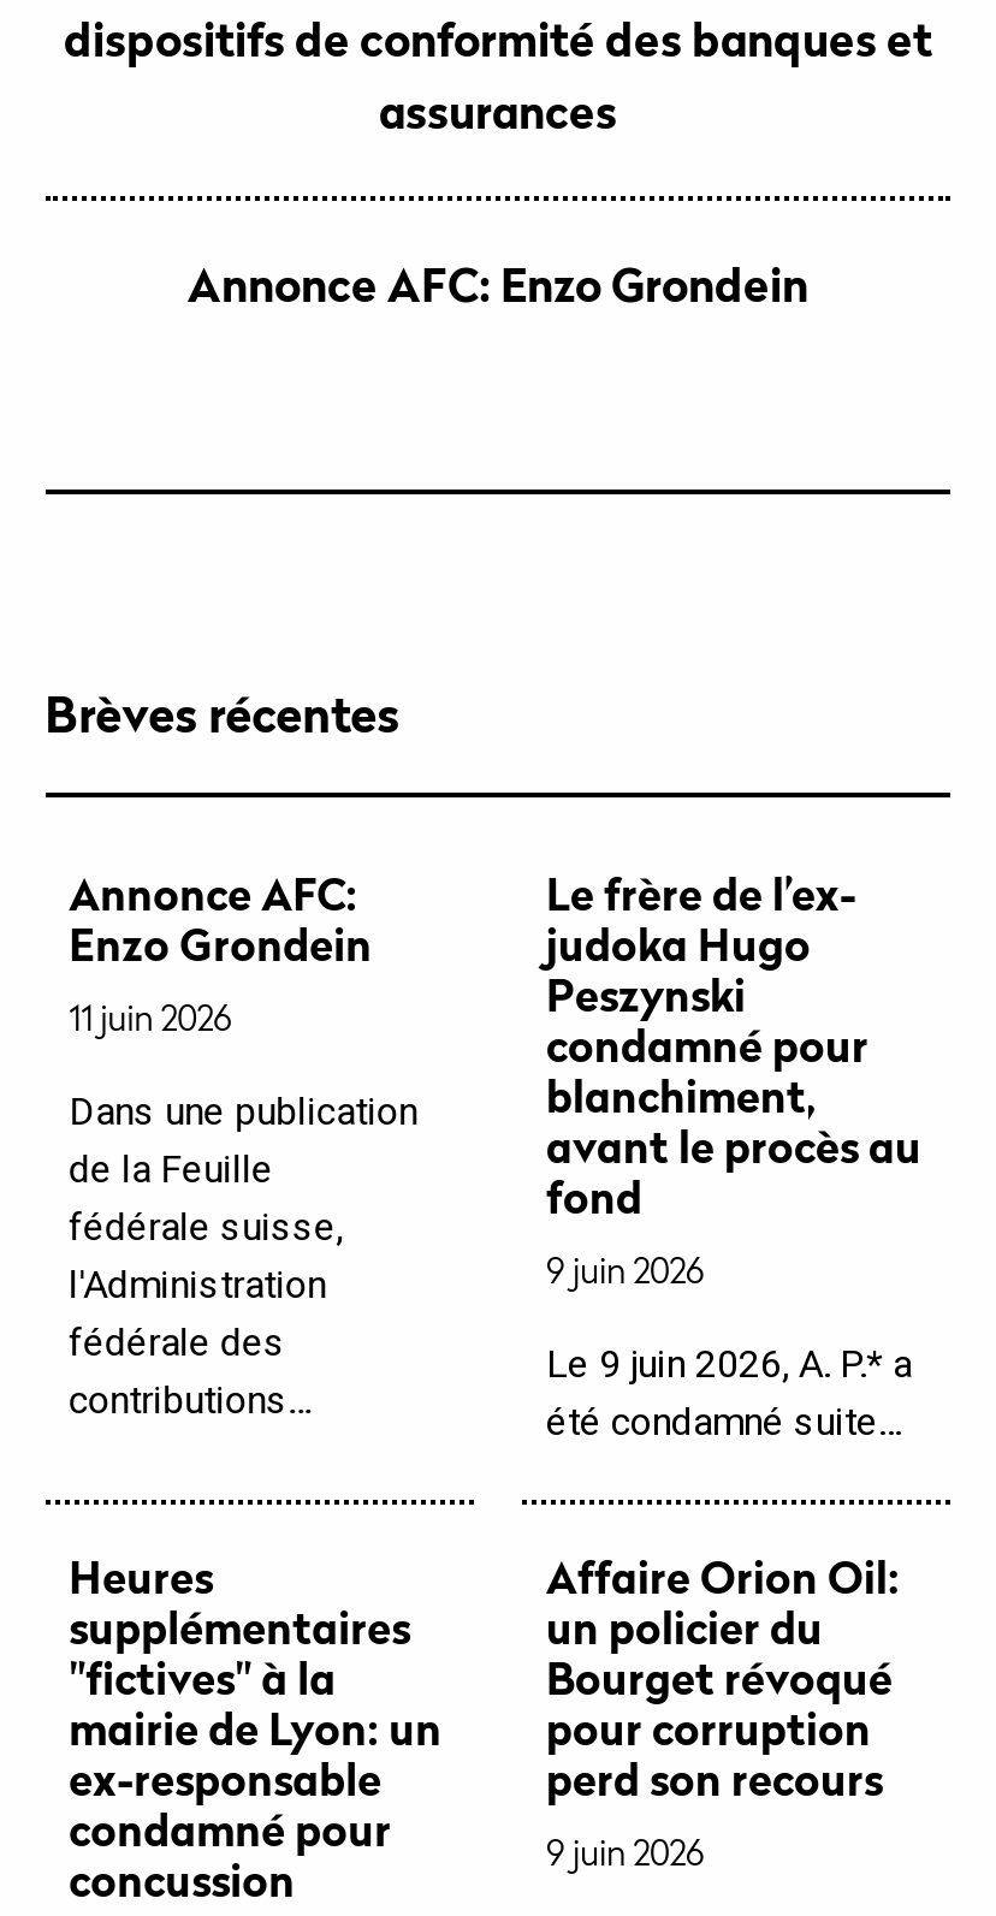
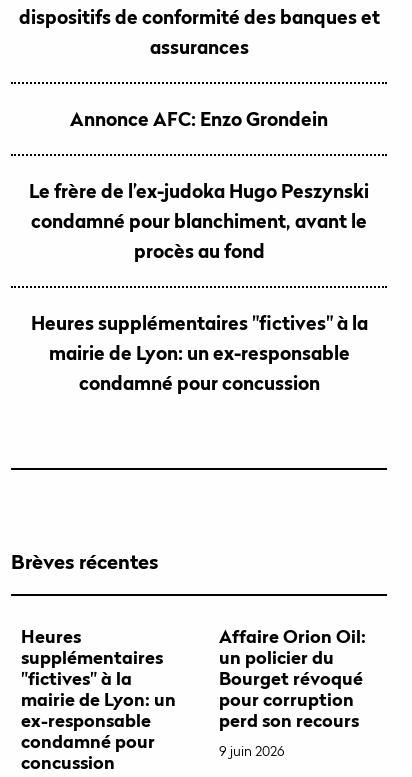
+ Le frère de l’ex-judoka Hugo Peszynski
+ condamné pour blanchiment, avant le
+ procès au fond
+ Heures supplémentaires "fictives" à la
+ mairie de Lyon: un ex-responsable
+ condamné pour concussion

moved down: Brèves récentes

- Annonce AFC:
- Enzo Grondein
- 11 juin 2026
- Dans une publication
- de la Feuille
- fédérale suisse,
- l'Administration
- fédérale des
- contributions…

- Le frère de l’ex-
- judoka Hugo
- Peszynski
- condamné pour
- blanchiment,
- avant le procès au
- fond
- 9 juin 2026
- Le 9 juin 2026, A. P.* a
- été condamné suite…
